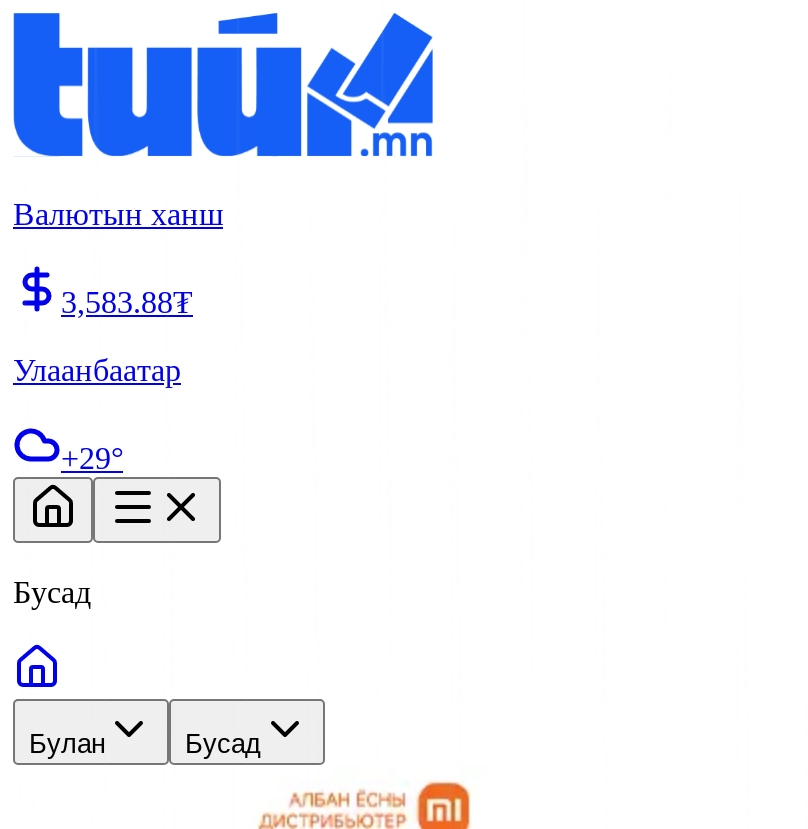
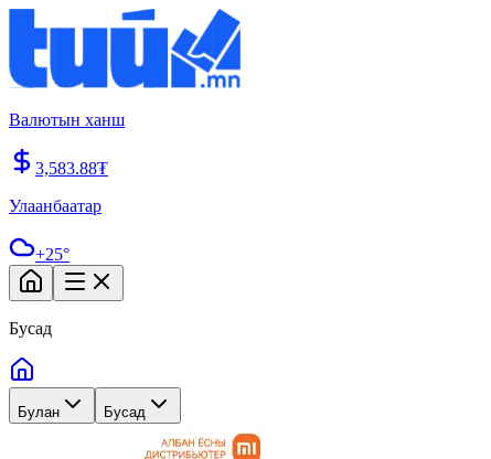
- +29°
+ +25°
